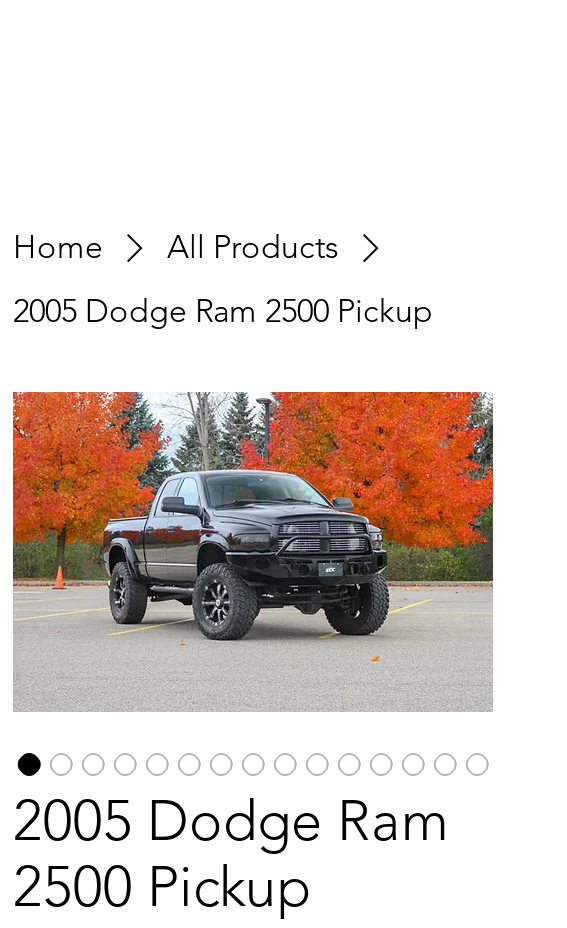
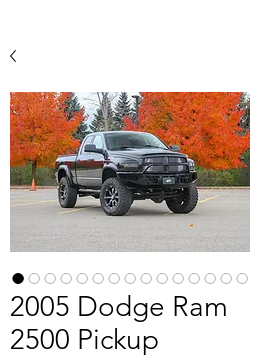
- Home
- All Products
- 2005 Dodge Ram 2500 Pickup
